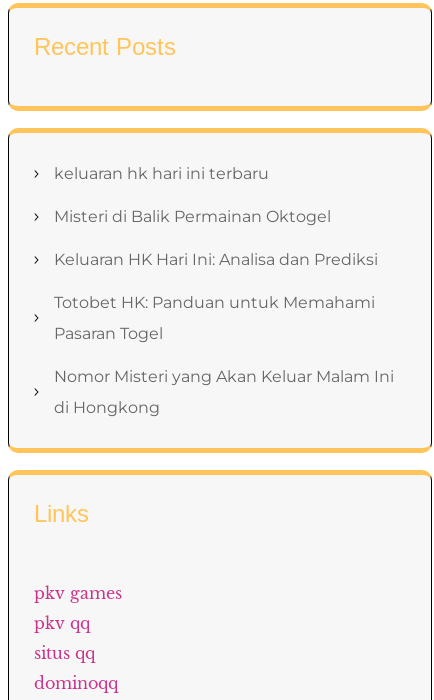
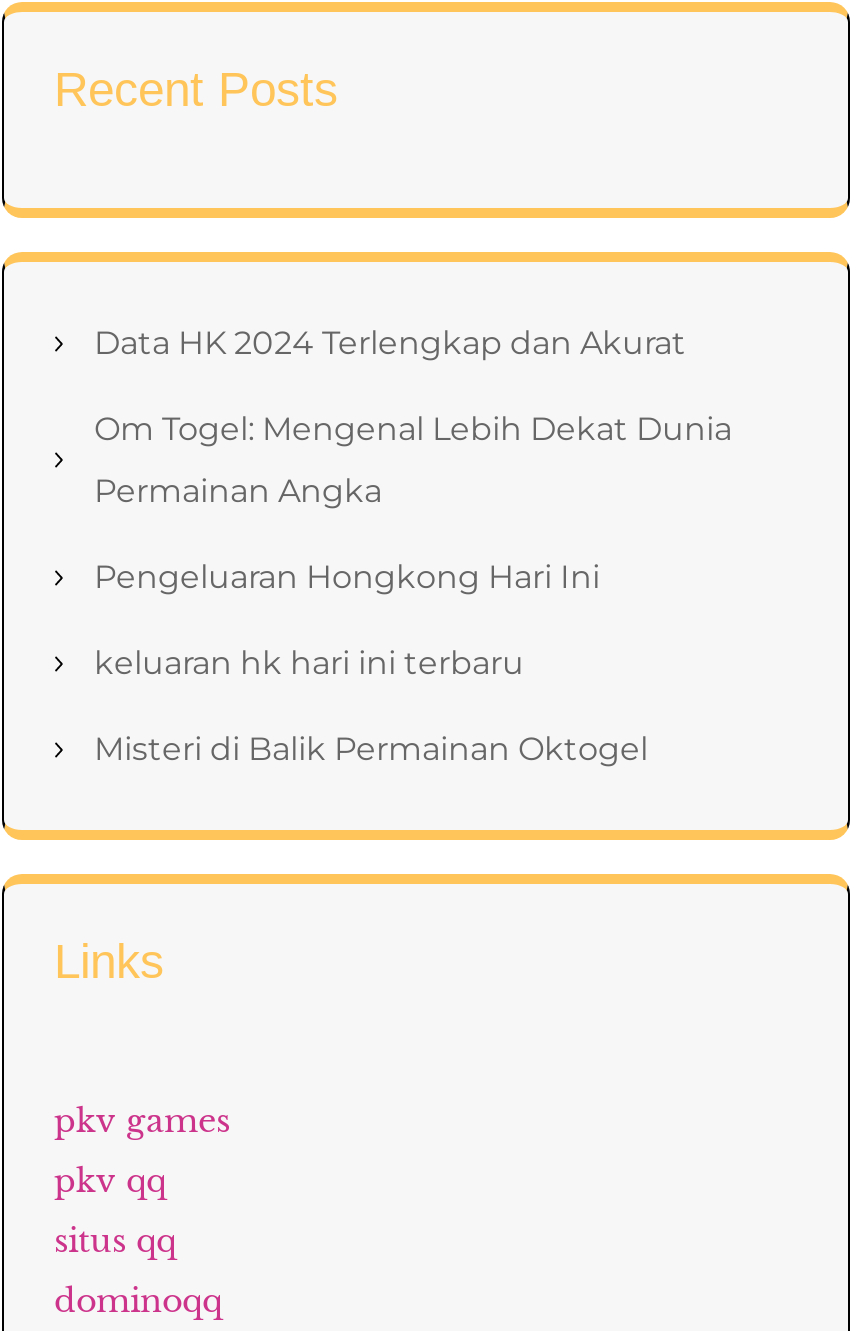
+ Data HK 2024 Terlengkap dan Akurat
+ Om Togel: Mengenal Lebih Dekat Dunia
+ Permainan Angka
+ Pengeluaran Hongkong Hari Ini

moved down: keluaran hk hari ini terbaru | Misteri di Balik Permainan Oktogel

- Keluaran HK Hari Ini: Analisa dan Prediksi
- Totobet HK: Panduan untuk Memahami
- Pasaran Togel
- Nomor Misteri yang Akan Keluar Malam Ini
- di Hongkong
